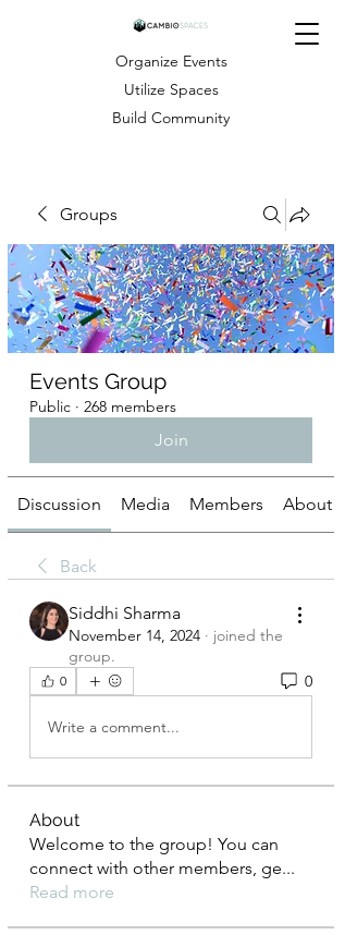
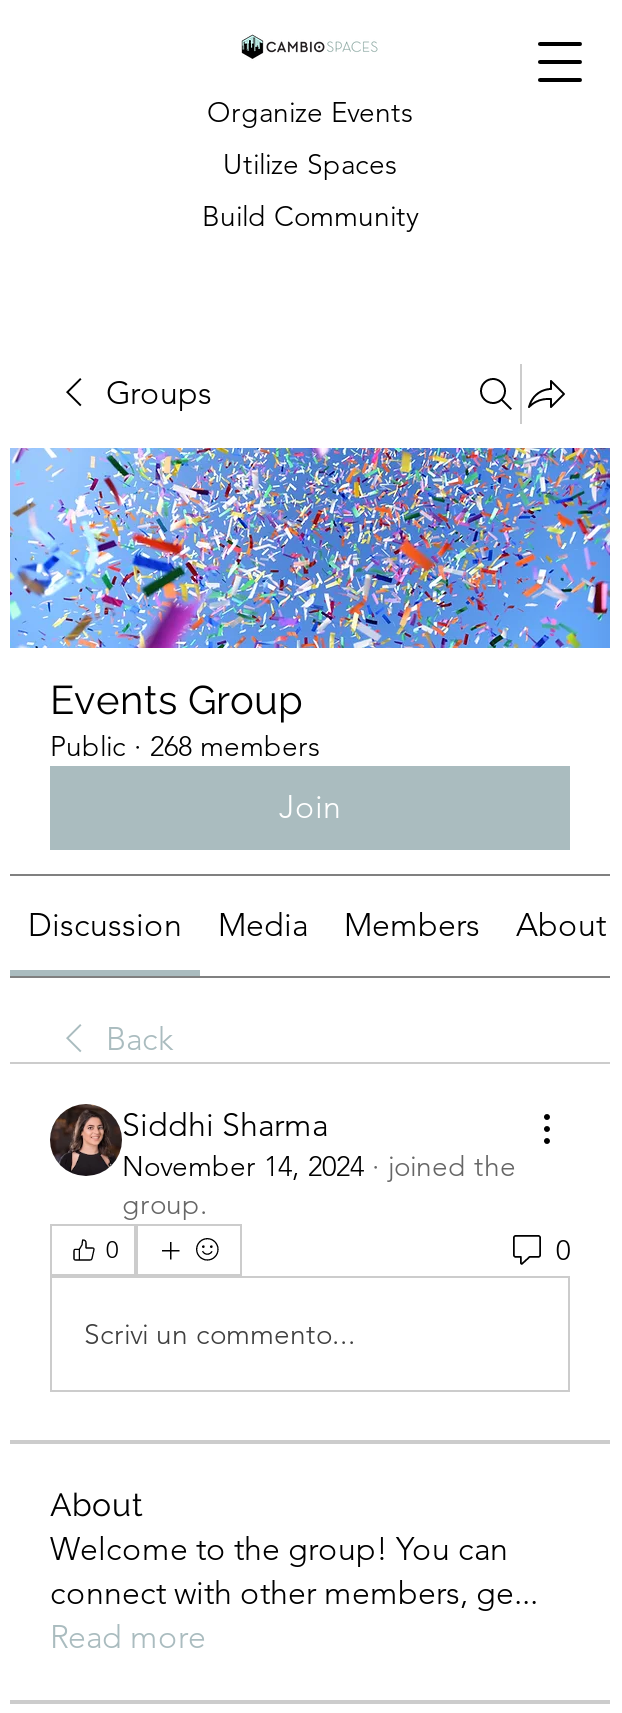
- Write a comment...
+ Scrivi un commento...
